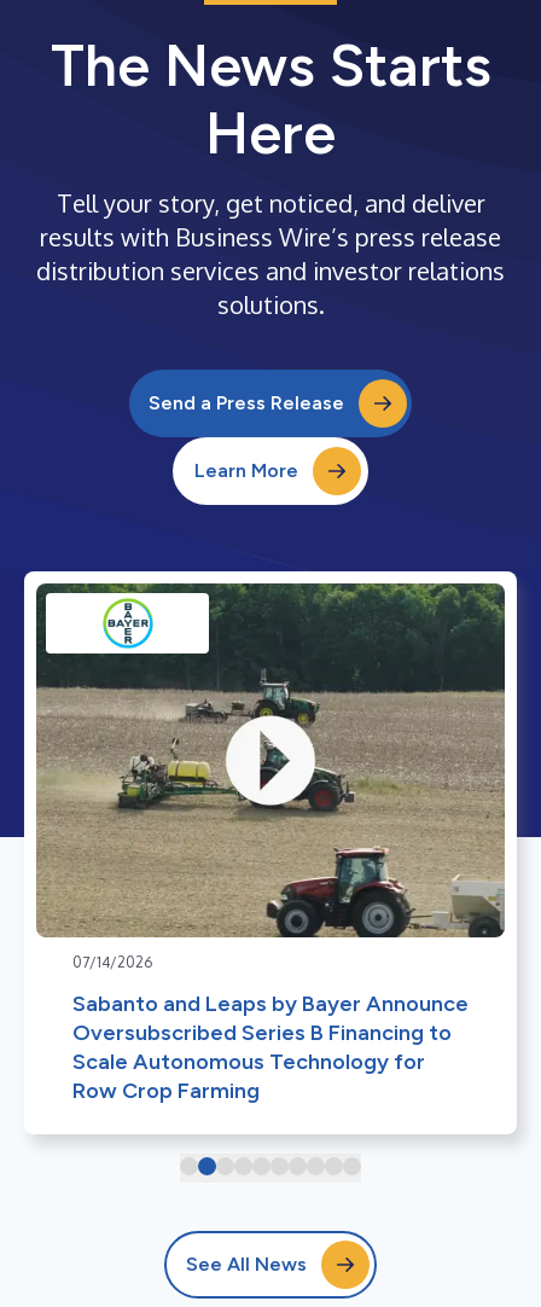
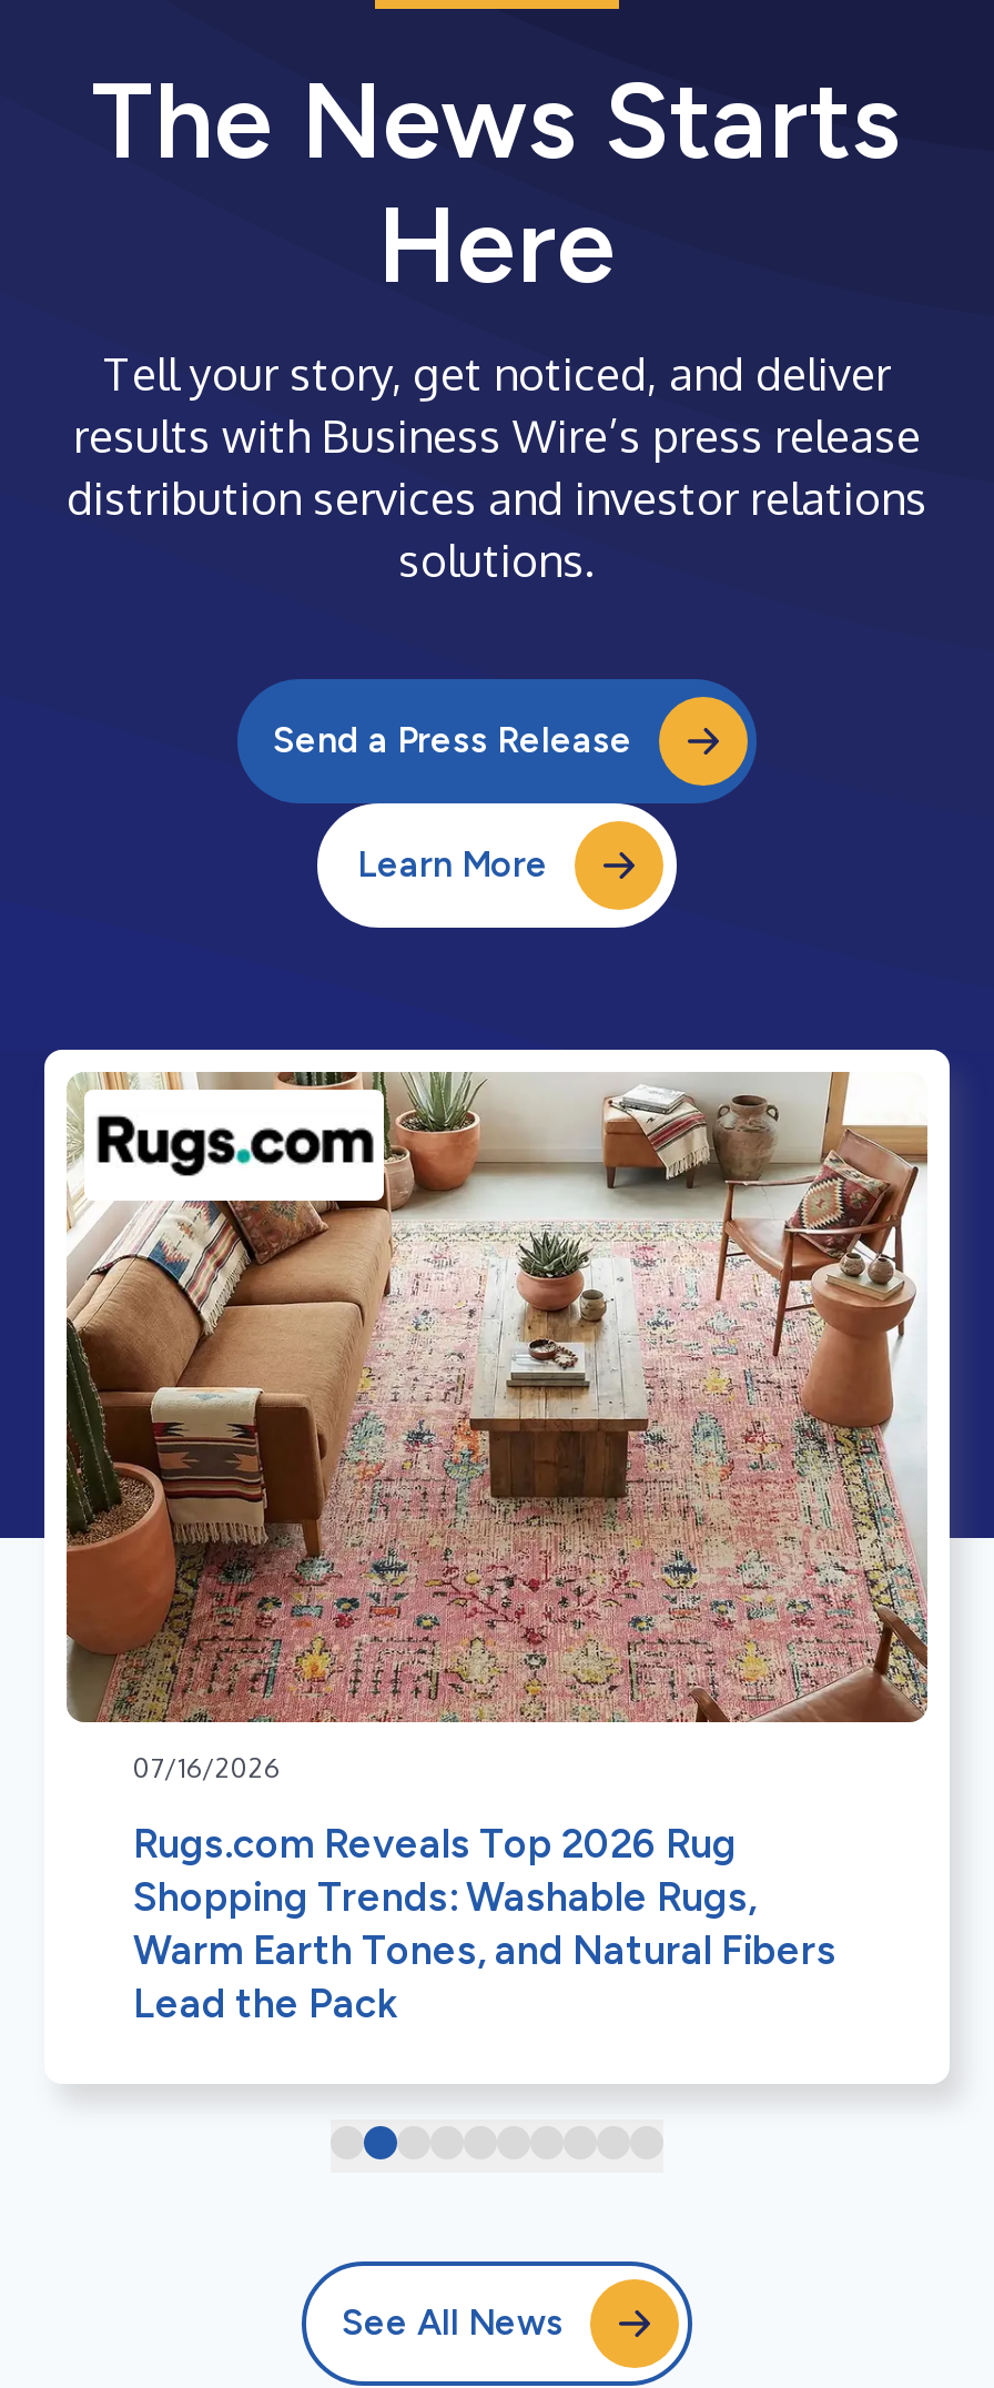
- [image]
- 07/14/2026
+ [image]
+ 07/16/2026

- Sabanto and Leaps by Bayer Announce
- Oversubscribed Series B Financing to
- Scale Autonomous Technology for
- Row Crop Farming
+ Rugs.com Reveals Top 2026 Rug
+ Shopping Trends: Washable Rugs,
+ Warm Earth Tones, and Natural Fibers
+ Lead the Pack
